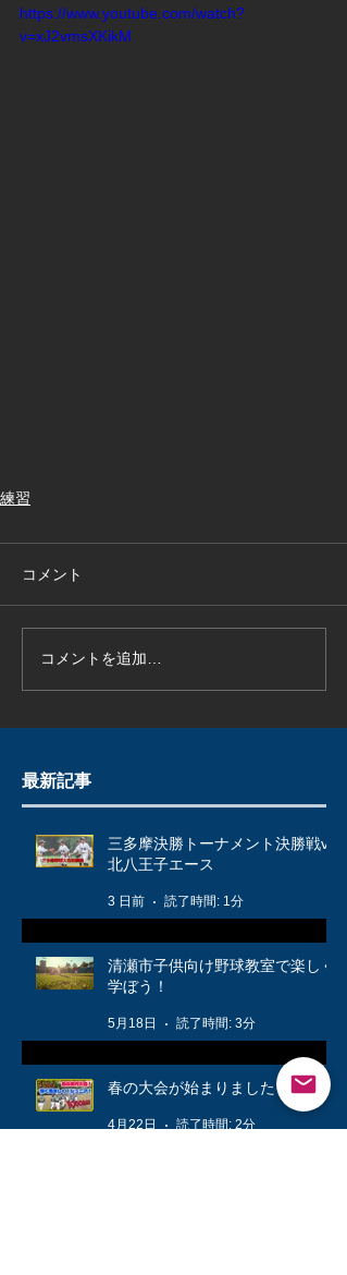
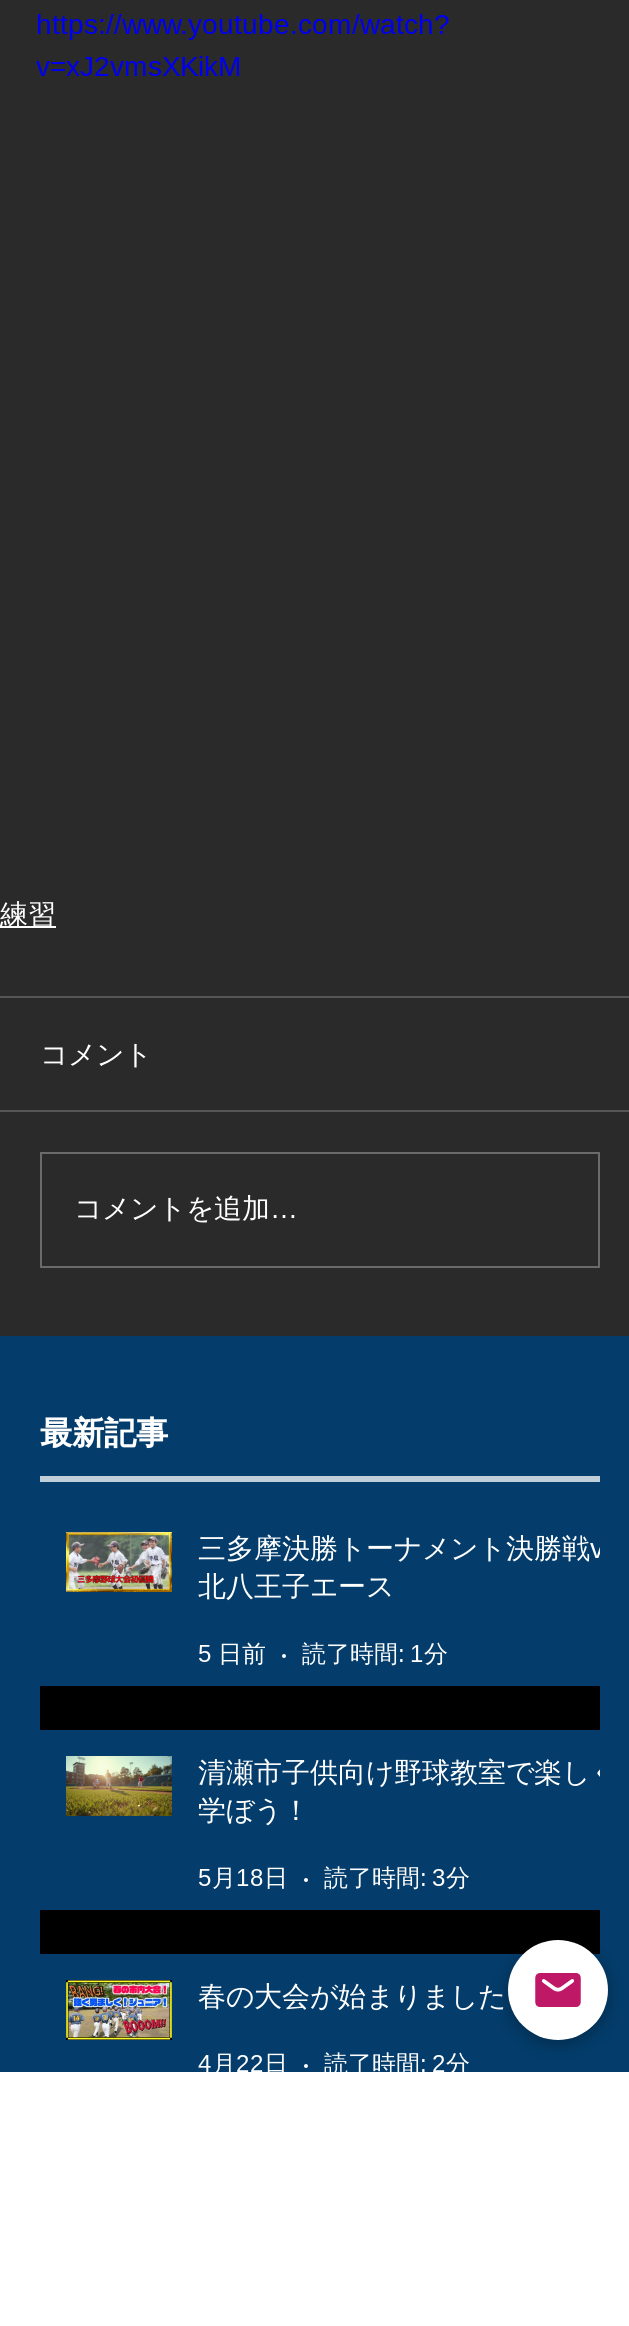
- 3 日前 読了時間: 1分
+ 5 日前 読了時間: 1分
